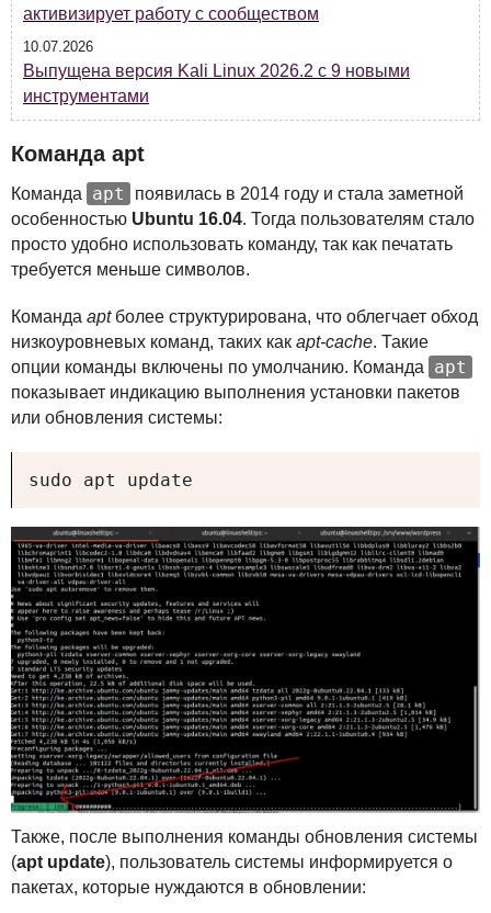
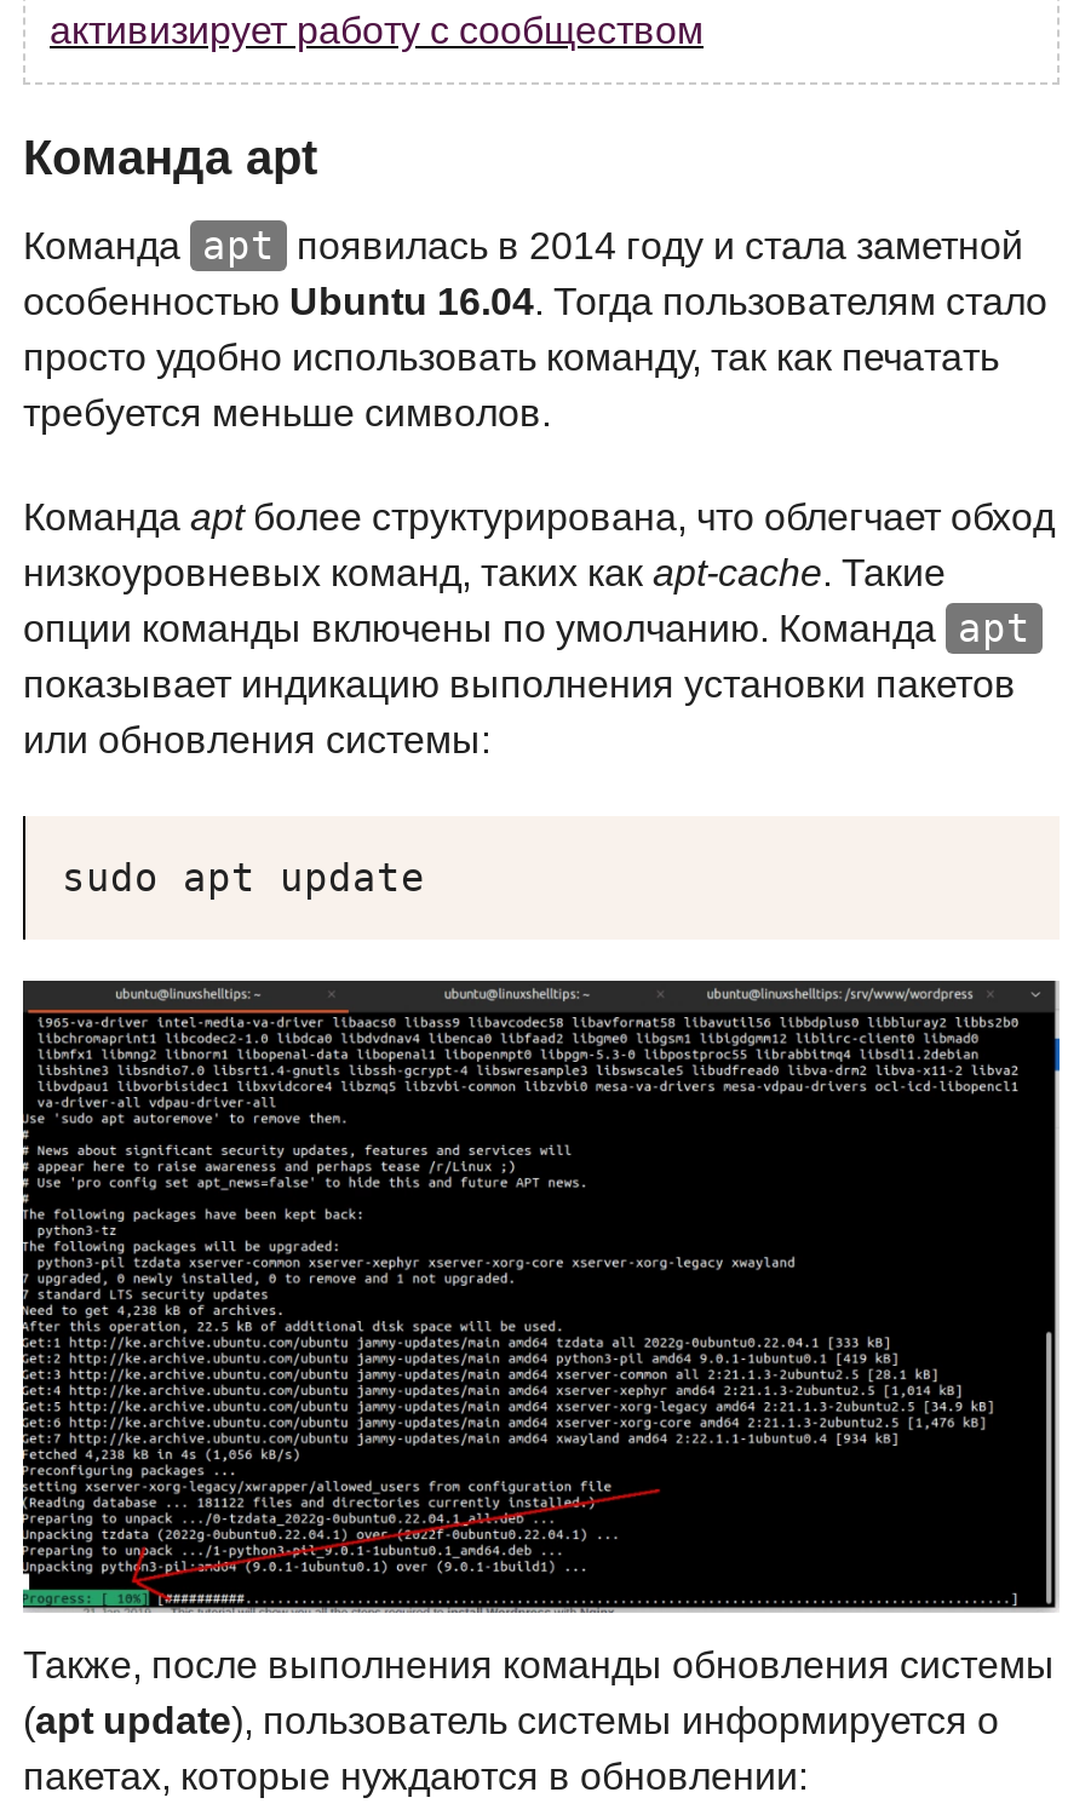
- 10.07.2026
- Выпущена версия Kali Linux 2026.2 с 9 новыми
- инструментами
